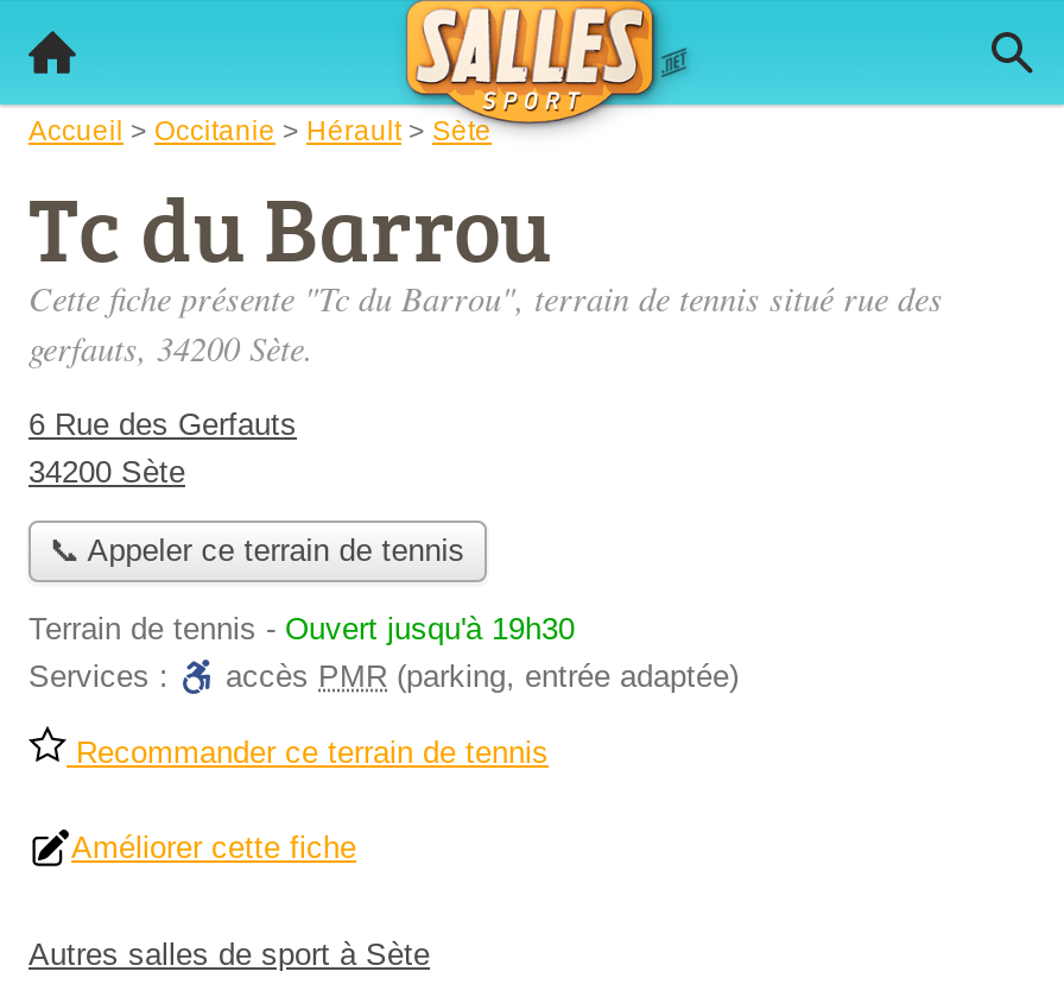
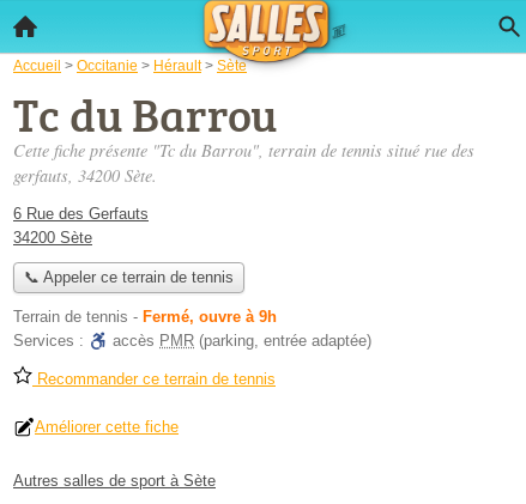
- Terrain de tennis - Ouvert jusqu'à 19h30
+ Terrain de tennis - Fermé, ouvre à 9h
